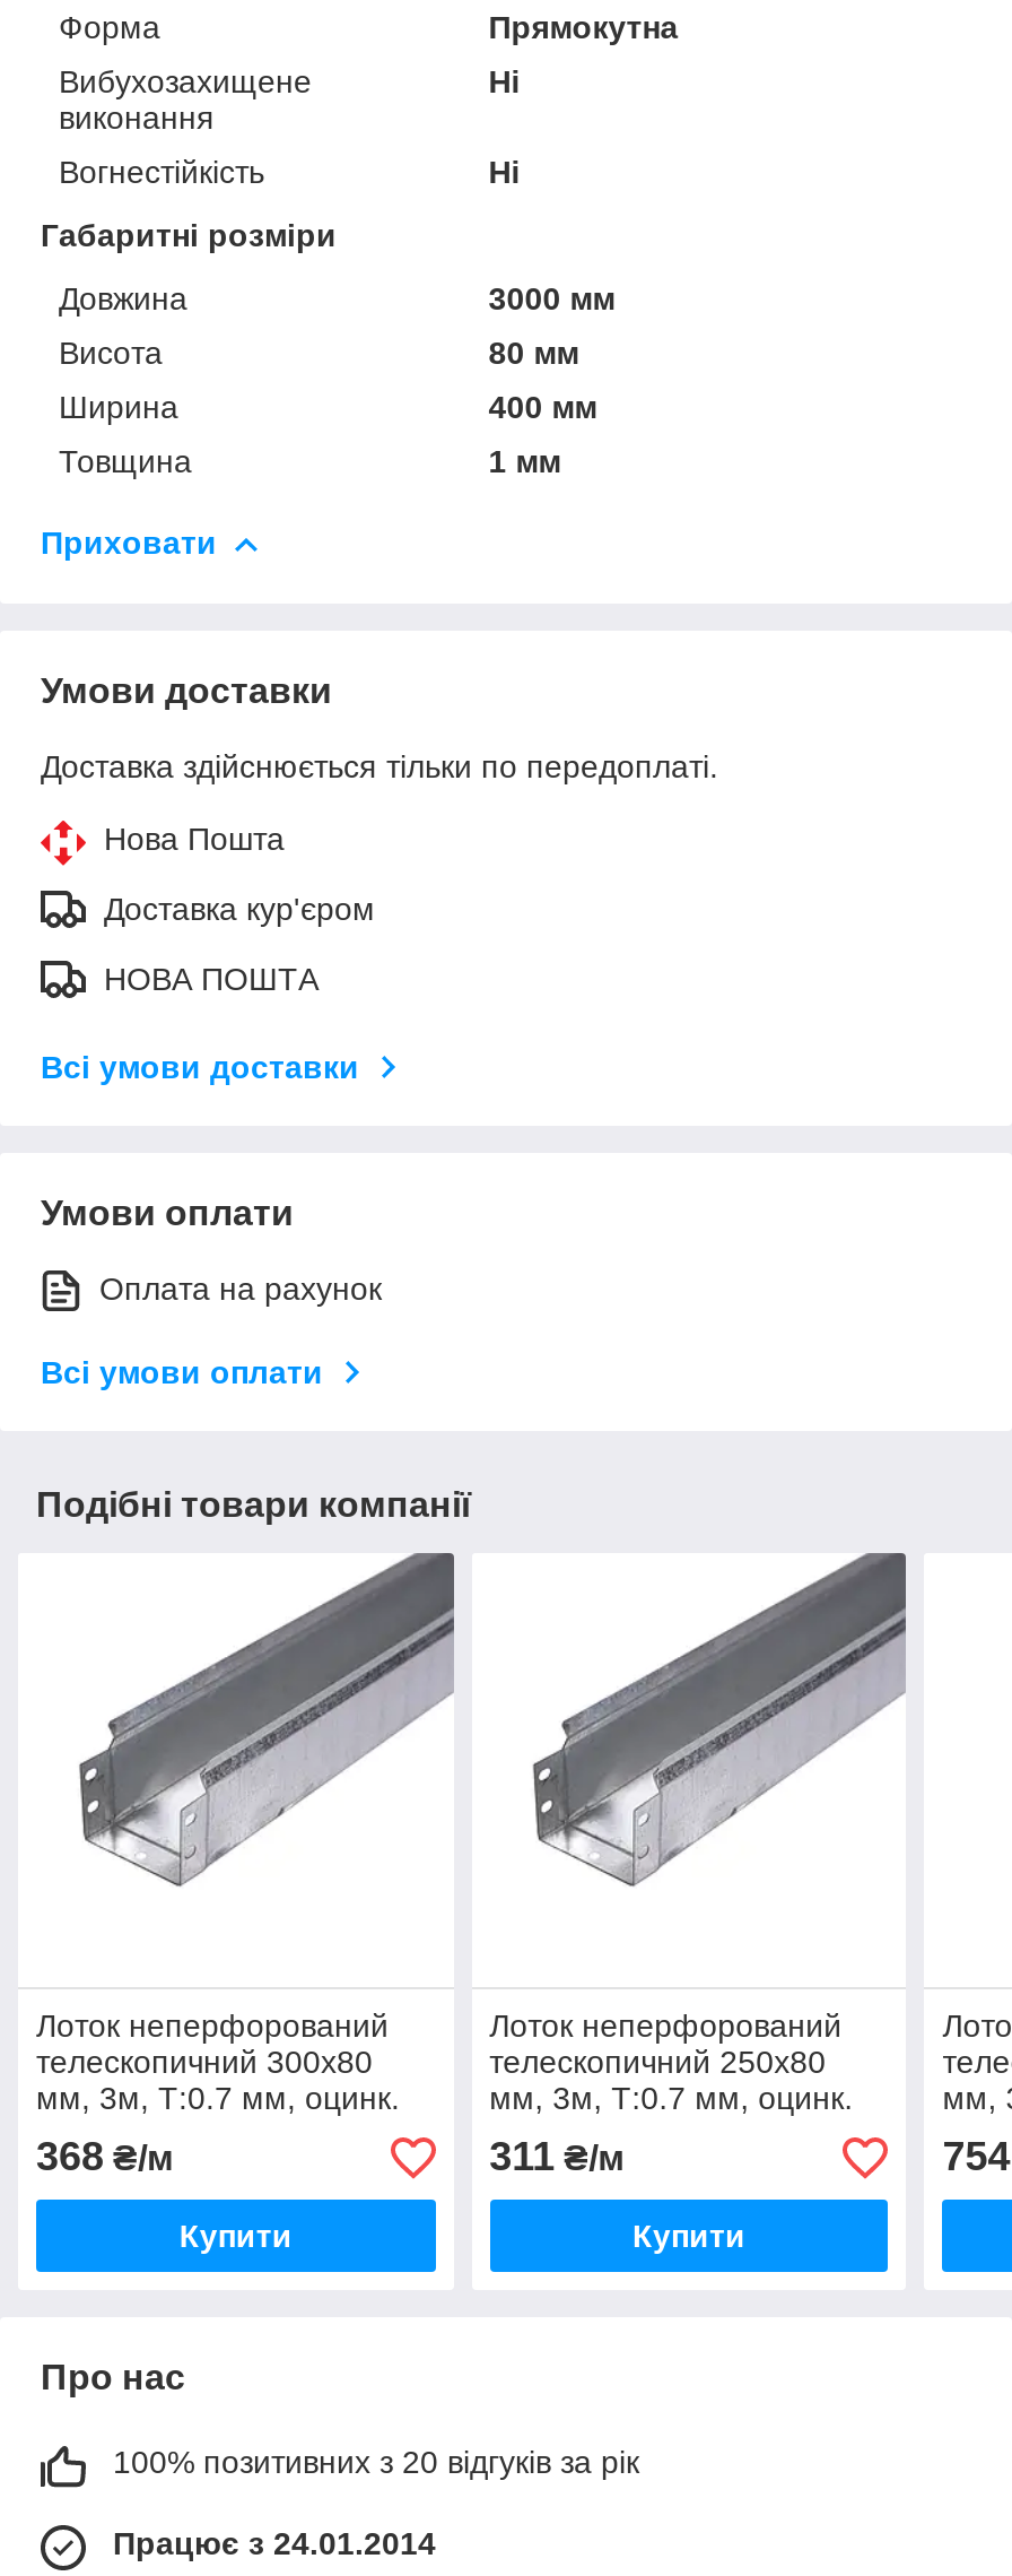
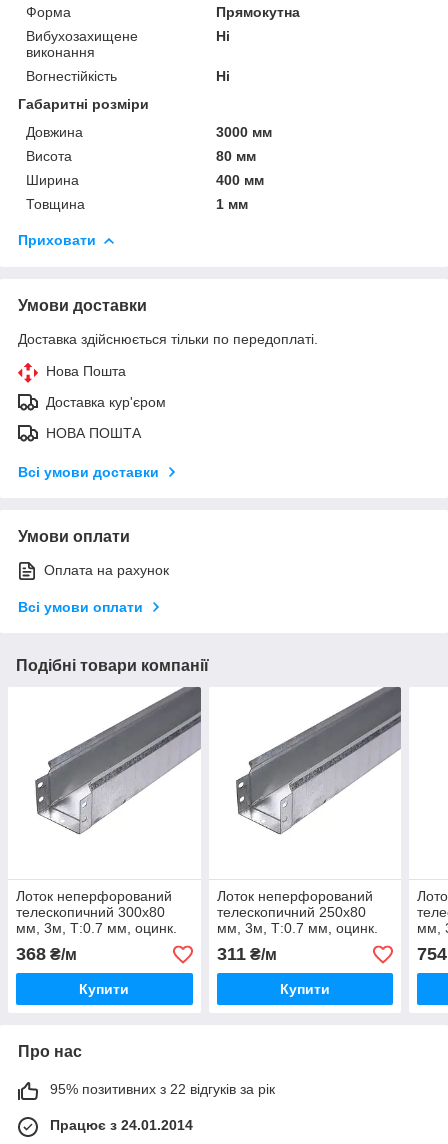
- 100% позитивних з 20 відгуків за рік
+ 95% позитивних з 22 відгуків за рік
